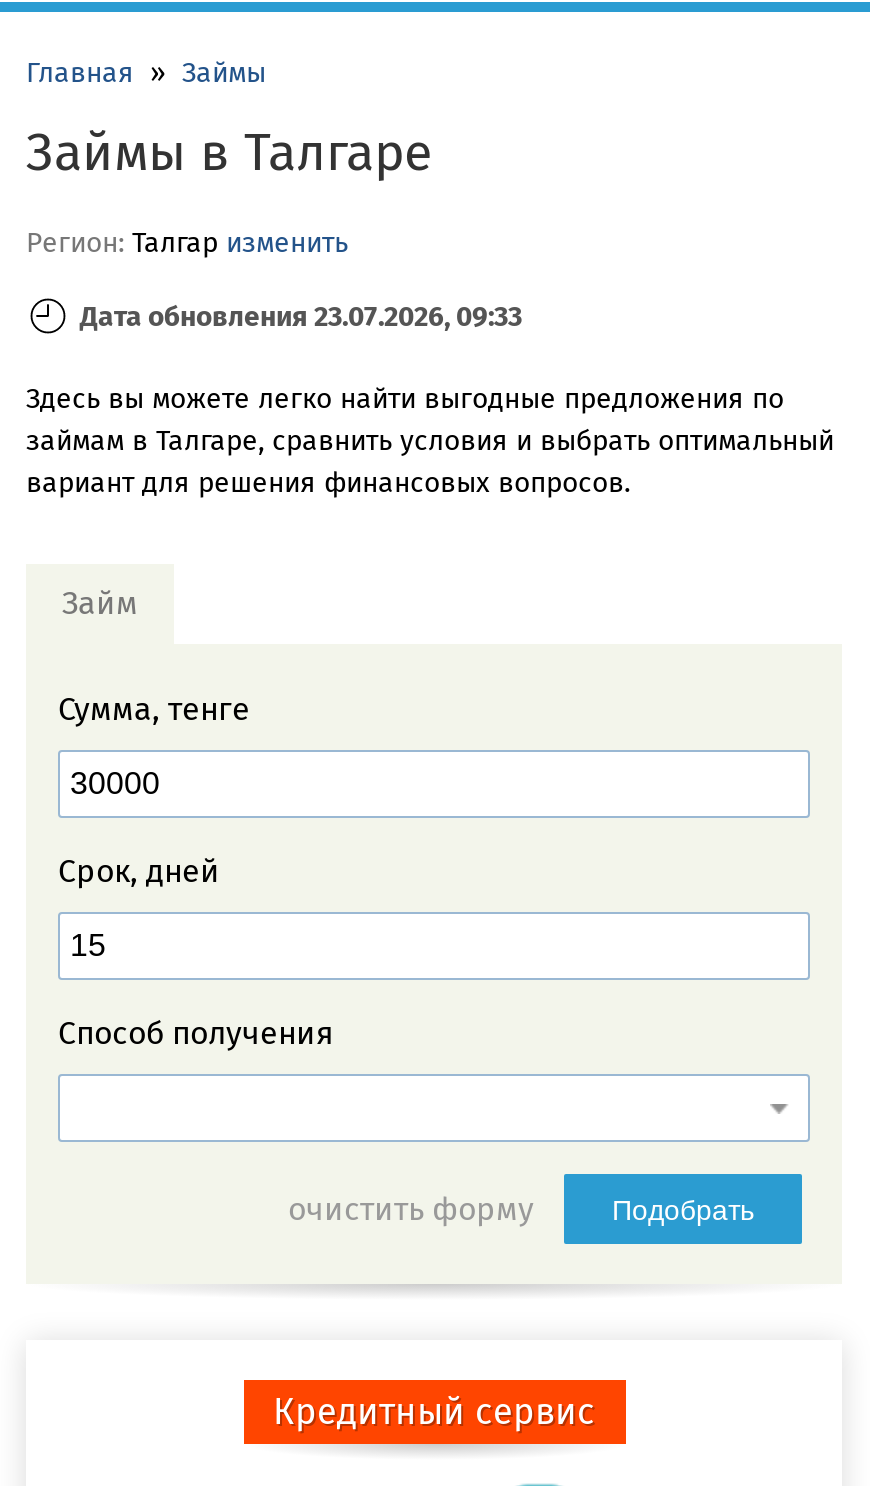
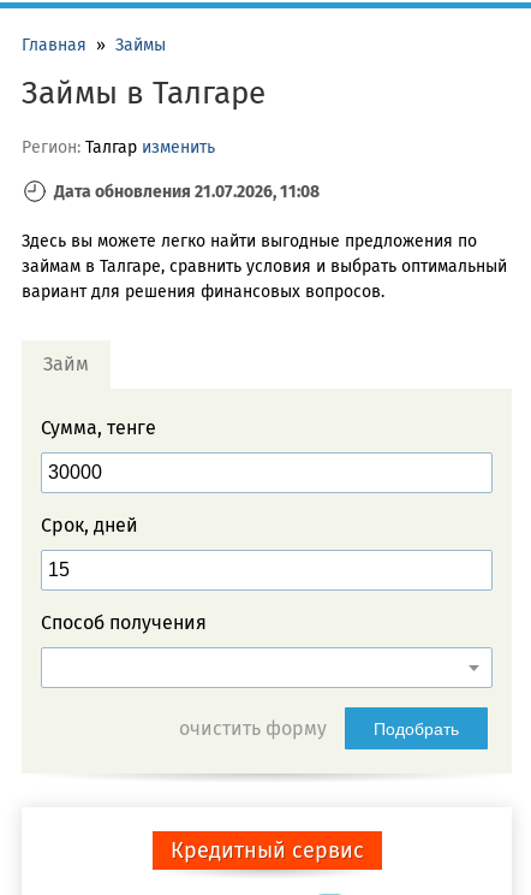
- Дата обновления 23.07.2026, 09:33
+ Дата обновления 21.07.2026, 11:08
